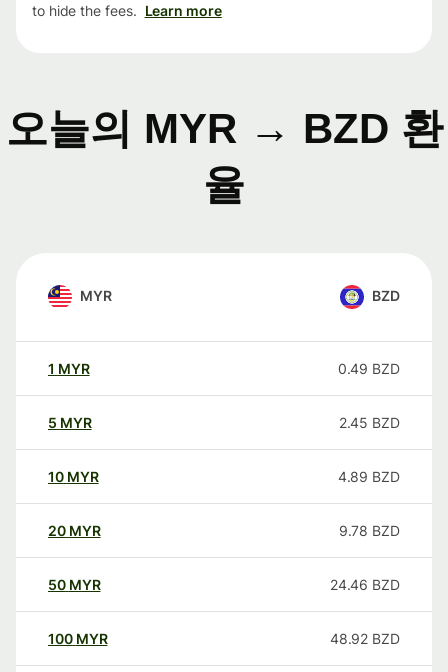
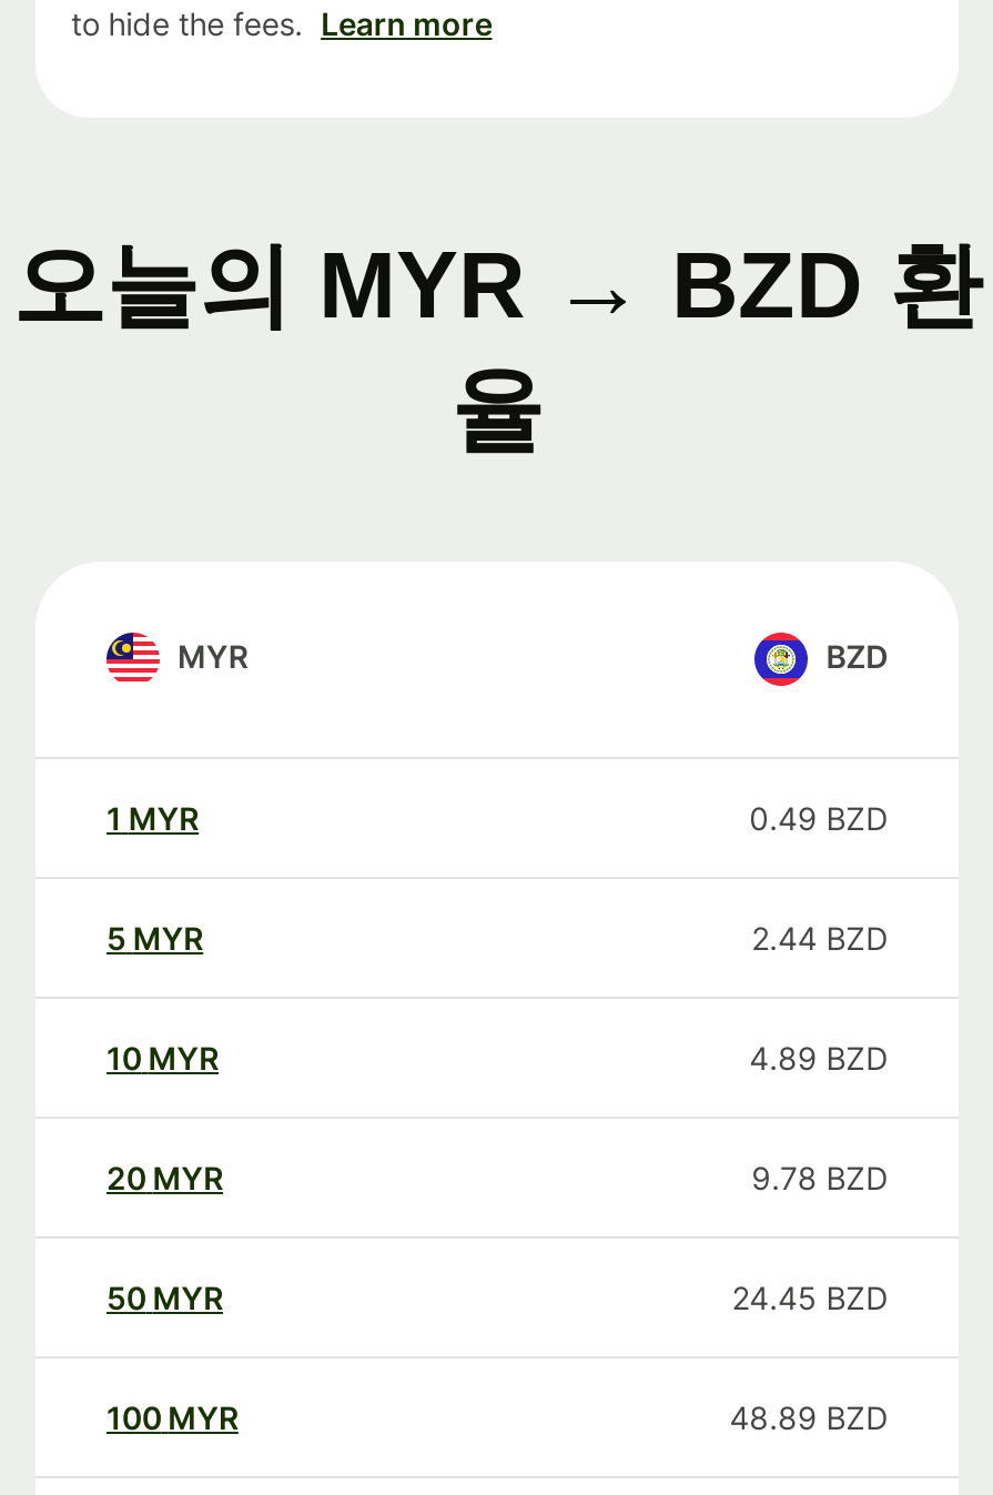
- 2.45 BZD
+ 2.44 BZD

- 24.46 BZD
+ 24.45 BZD

- 48.92 BZD
+ 48.89 BZD
